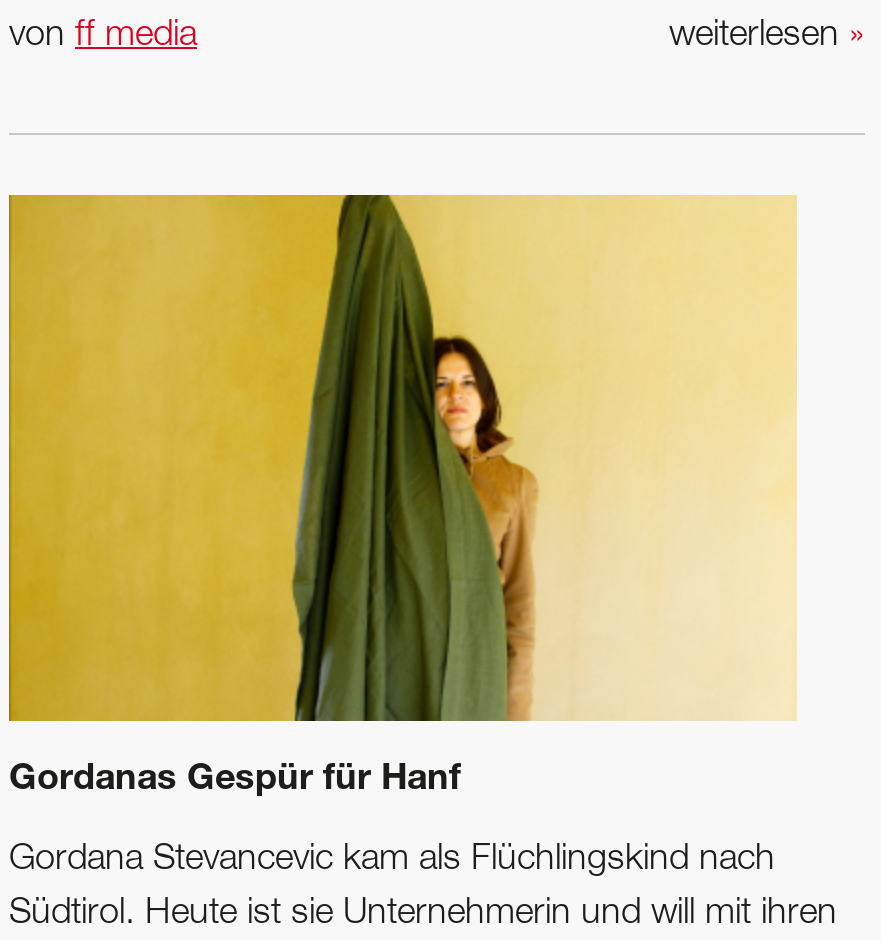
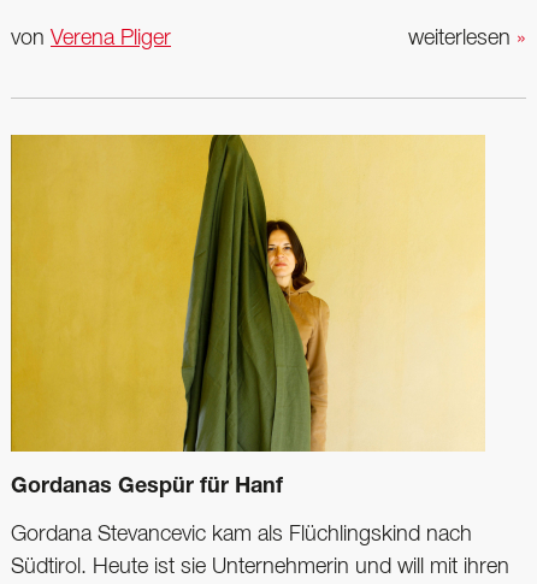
- von ff media
+ von Verena Pliger
